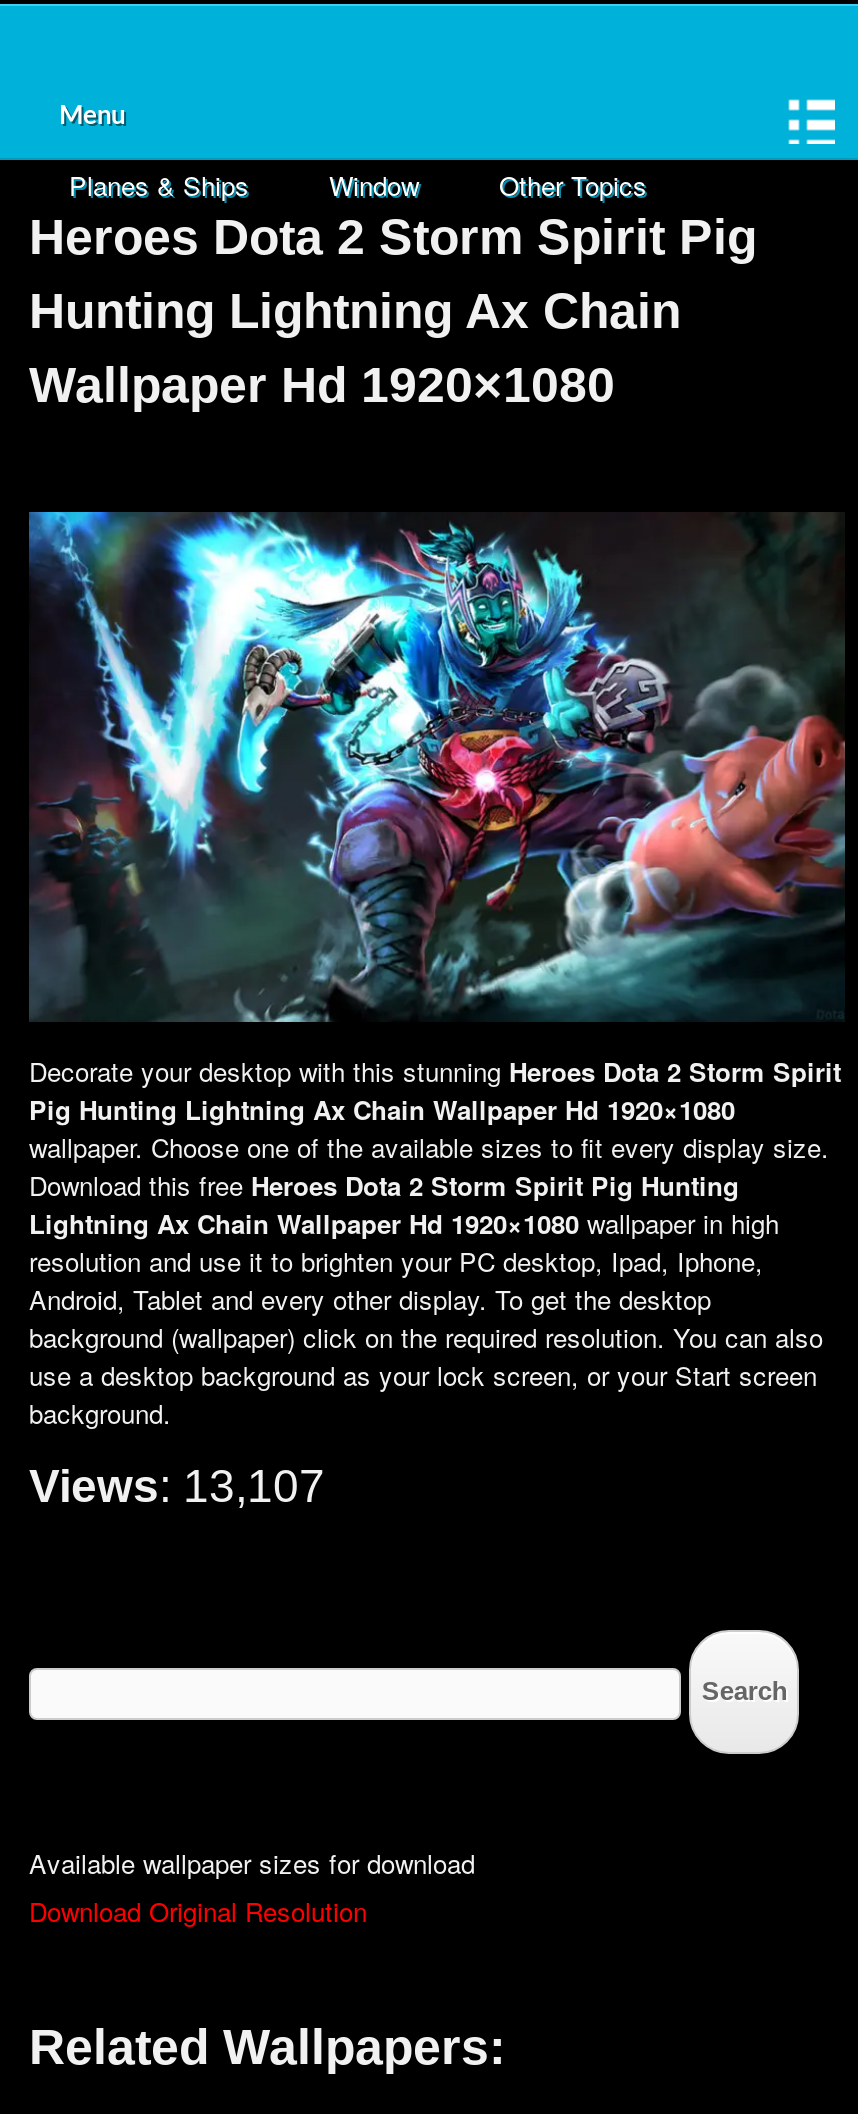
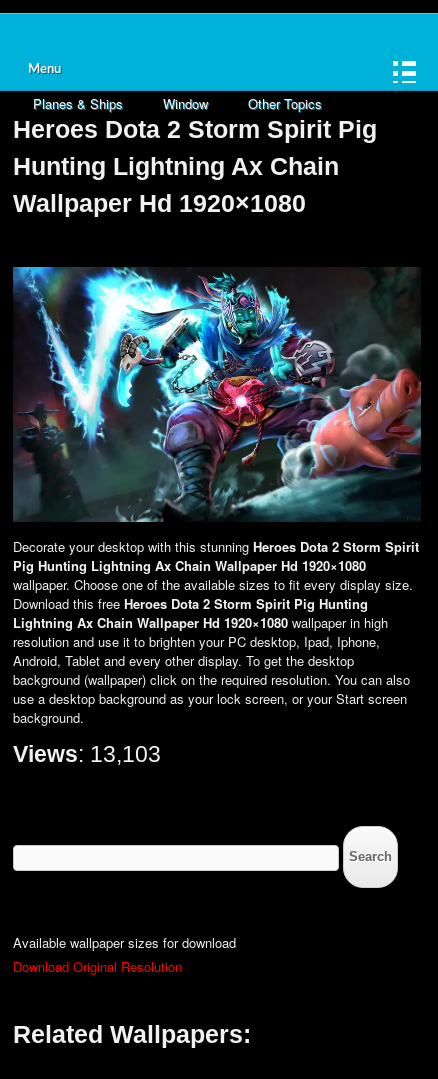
- Views: 13,107
+ Views: 13,103
